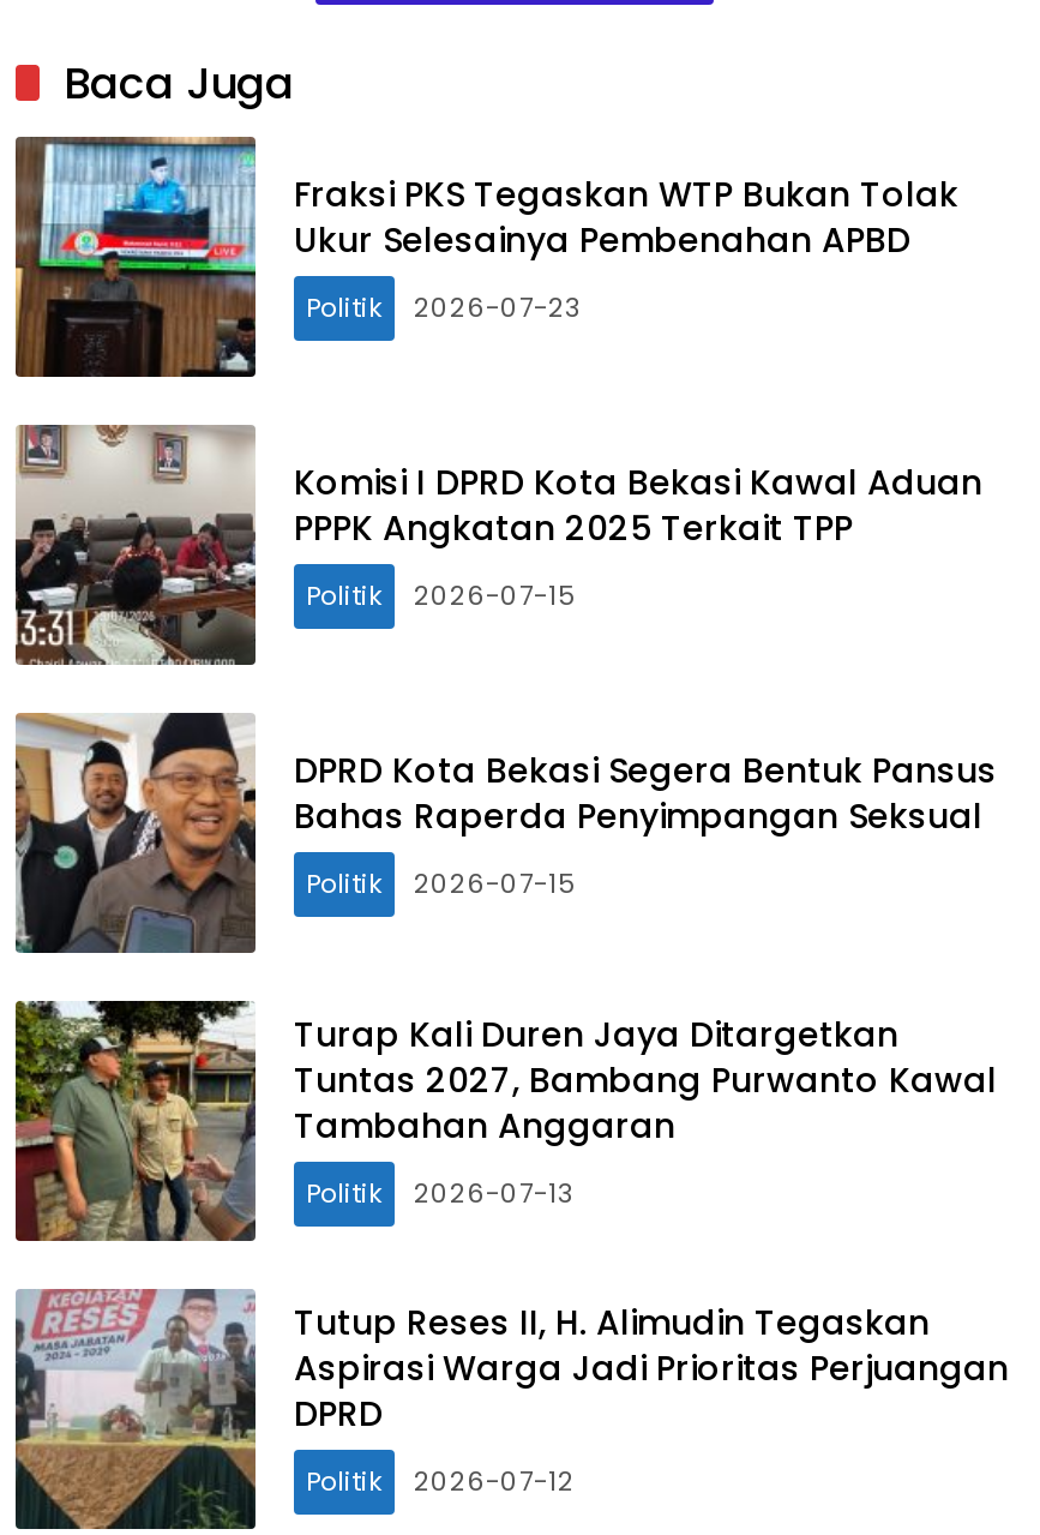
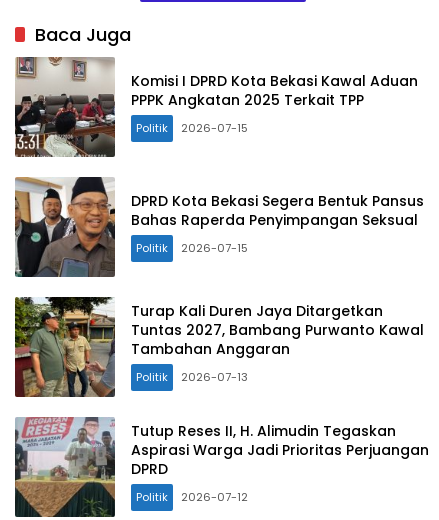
- [image]
- Fraksi PKS Tegaskan WTP Bukan Tolak
- Ukur Selesainya Pembenahan APBD
- Politik
- 2026-07-23
